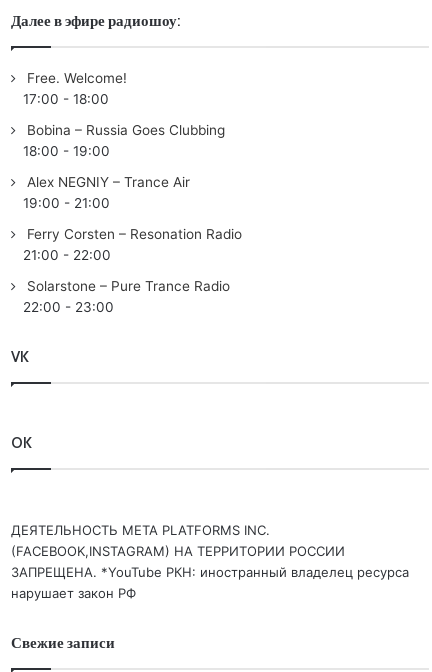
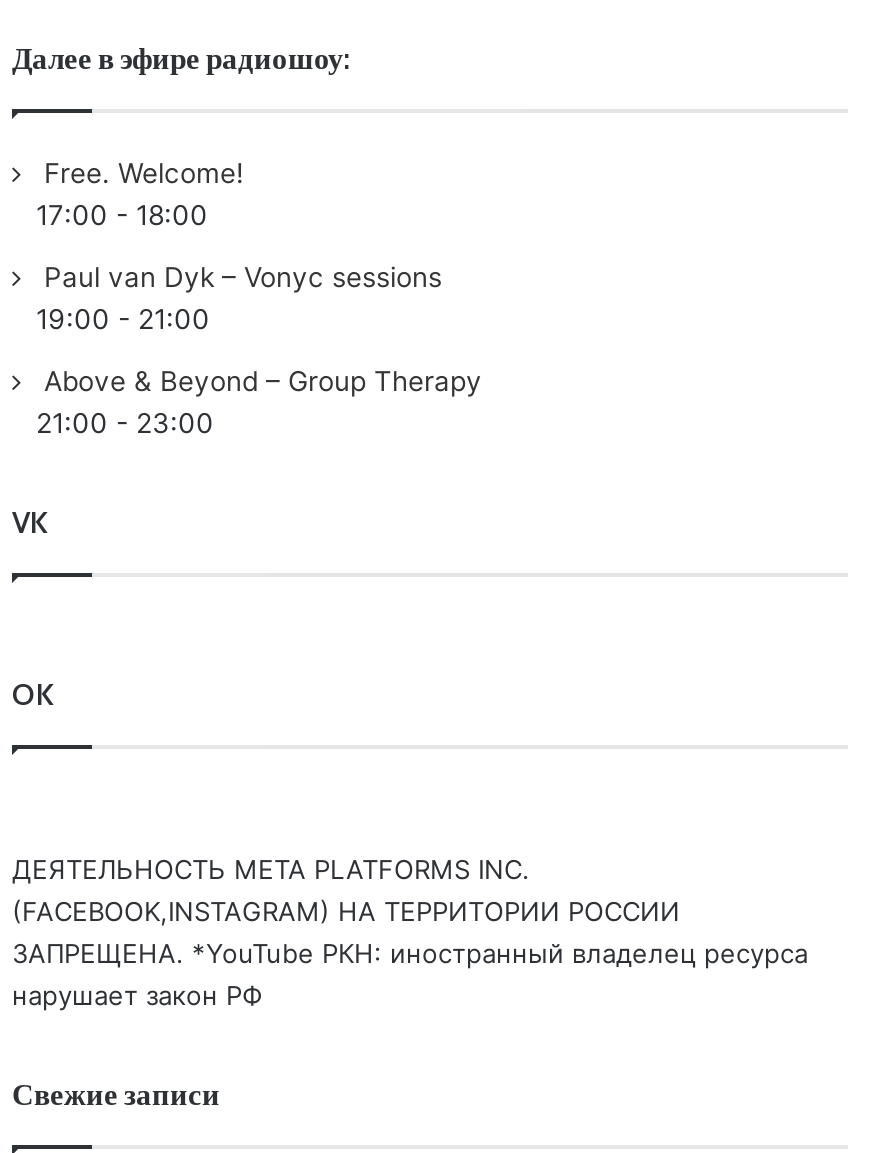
- Bobina – Russia Goes Clubbing
- 18:00 - 19:00
- Alex NEGNIY – Trance Air
+ Paul van Dyk – Vonyc sessions

- Ferry Corsten – Resonation Radio
- 21:00 - 22:00
- Solarstone – Pure Trance Radio
- 22:00 - 23:00
+ Above & Beyond – Group Therapy
+ 21:00 - 23:00
